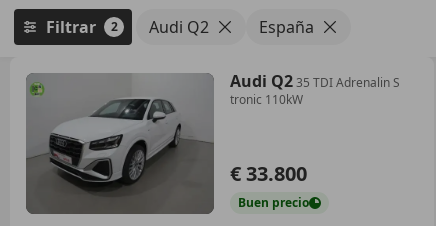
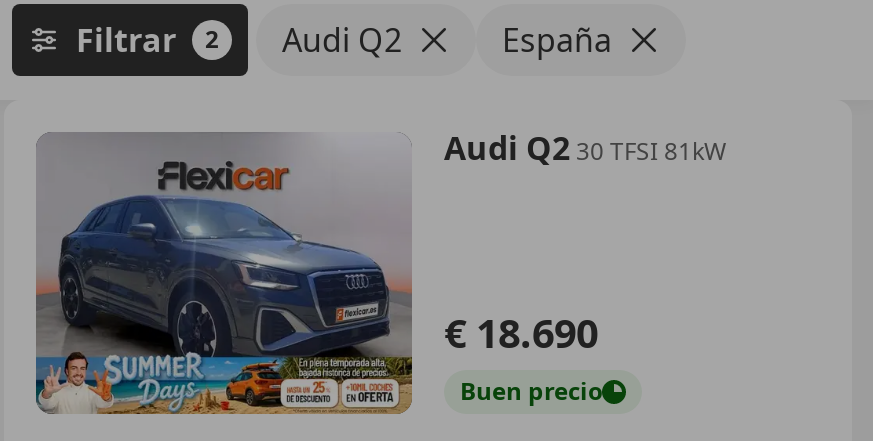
- [image]
- Audi Q2 35 TDI Adrenalin S
- tronic 110kW
+ [image]
+ Audi Q2 30 TFSI 81kW

- € 33.800
+ € 18.690
